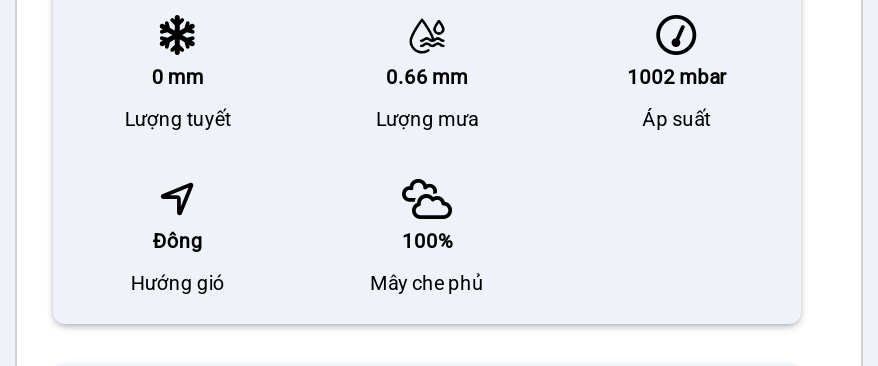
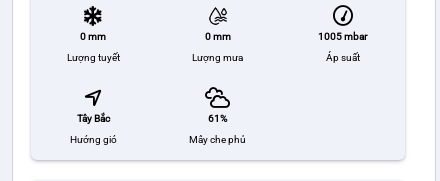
- 0.66 mm
+ 0 mm

- 1002 mbar
+ 1005 mbar

- Đông
+ Tây Bắc

- 100%
+ 61%
